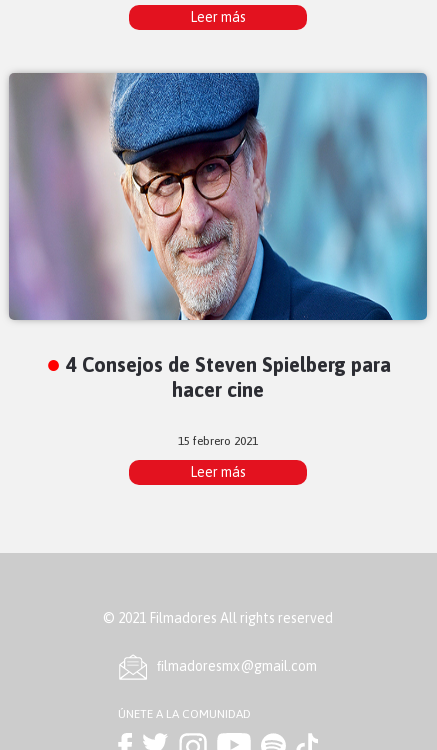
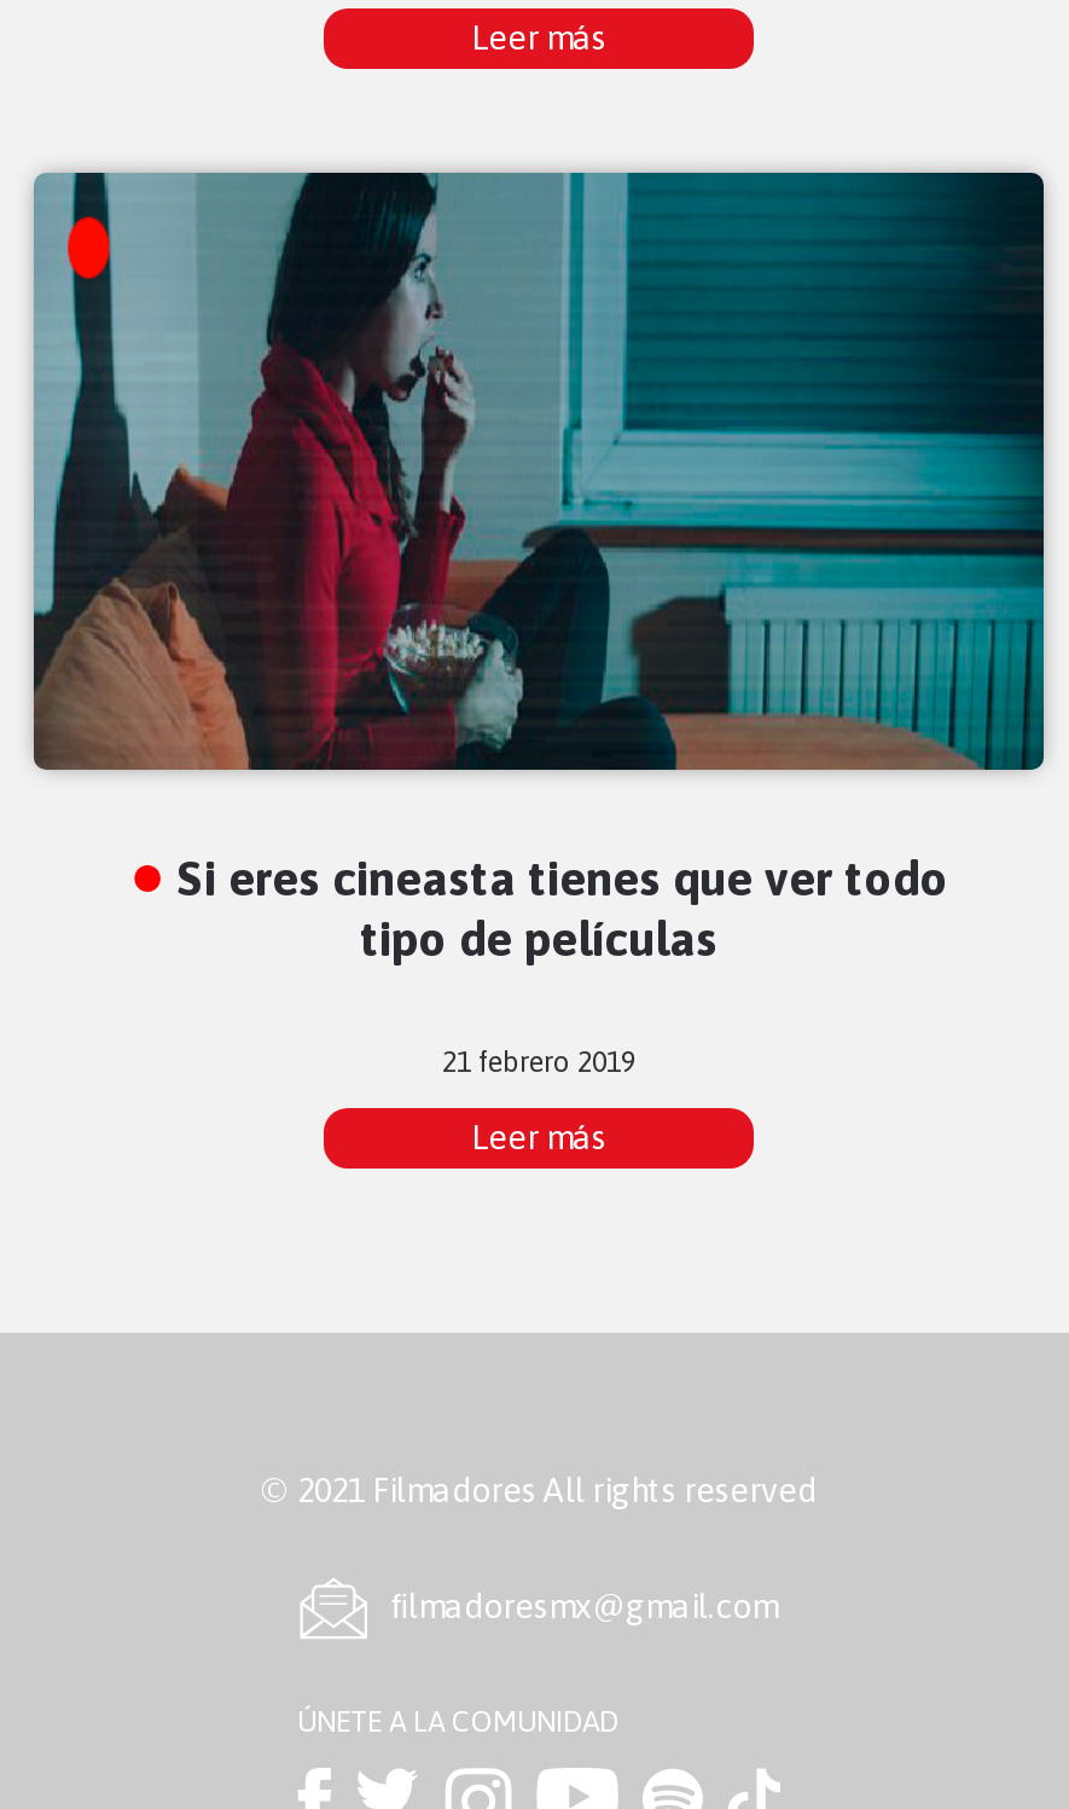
- [image]
- 4 Consejos de Steven Spielberg para
- hacer cine
+ [image]
+ Si eres cineasta tienes que ver todo
+ tipo de películas

- 15 febrero 2021
+ 21 febrero 2019
